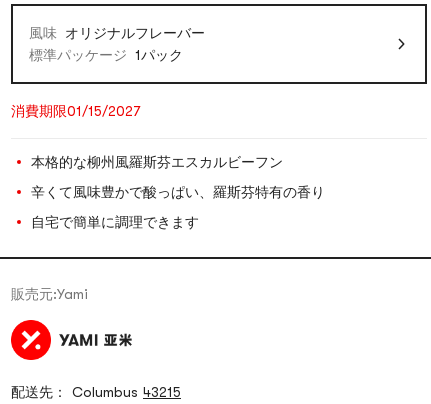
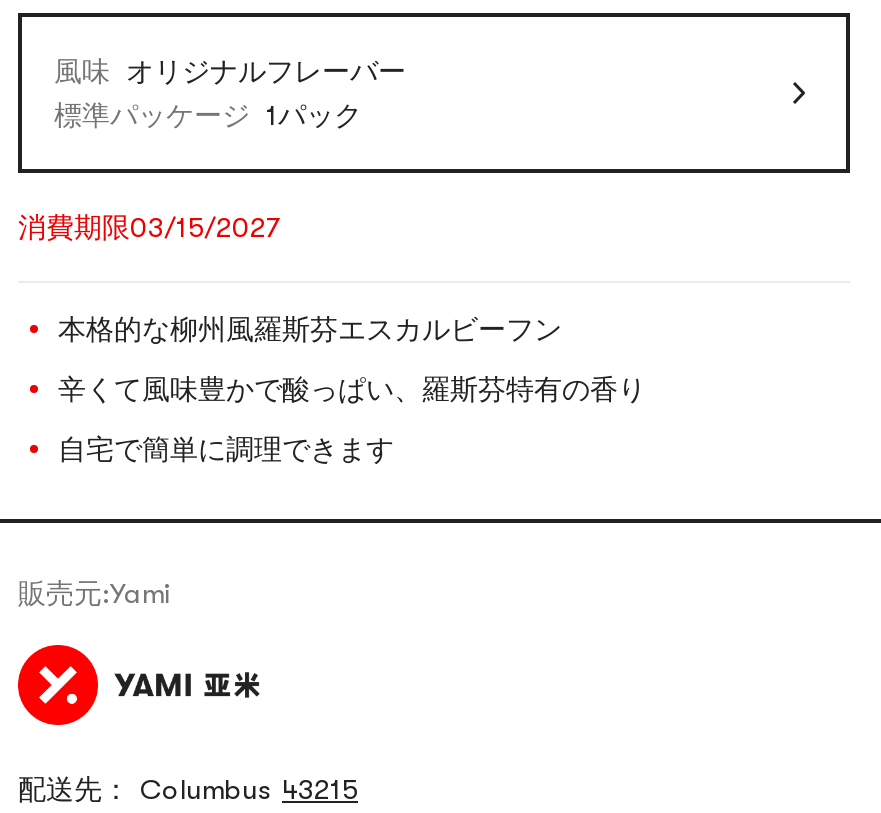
- 消費期限01/15/2027
+ 消費期限03/15/2027
